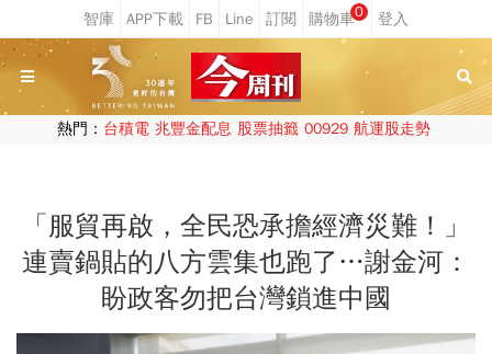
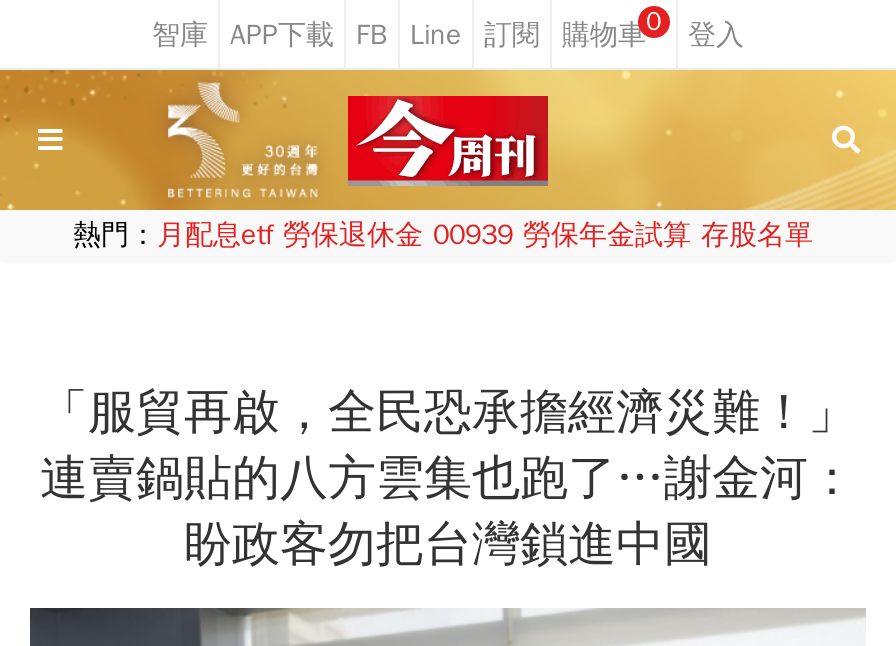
- 熱門：台積電 兆豐金配息 股票抽籤 00929 航運股走勢
+ 熱門：月配息etf 勞保退休金 00939 勞保年金試算 存股名單
